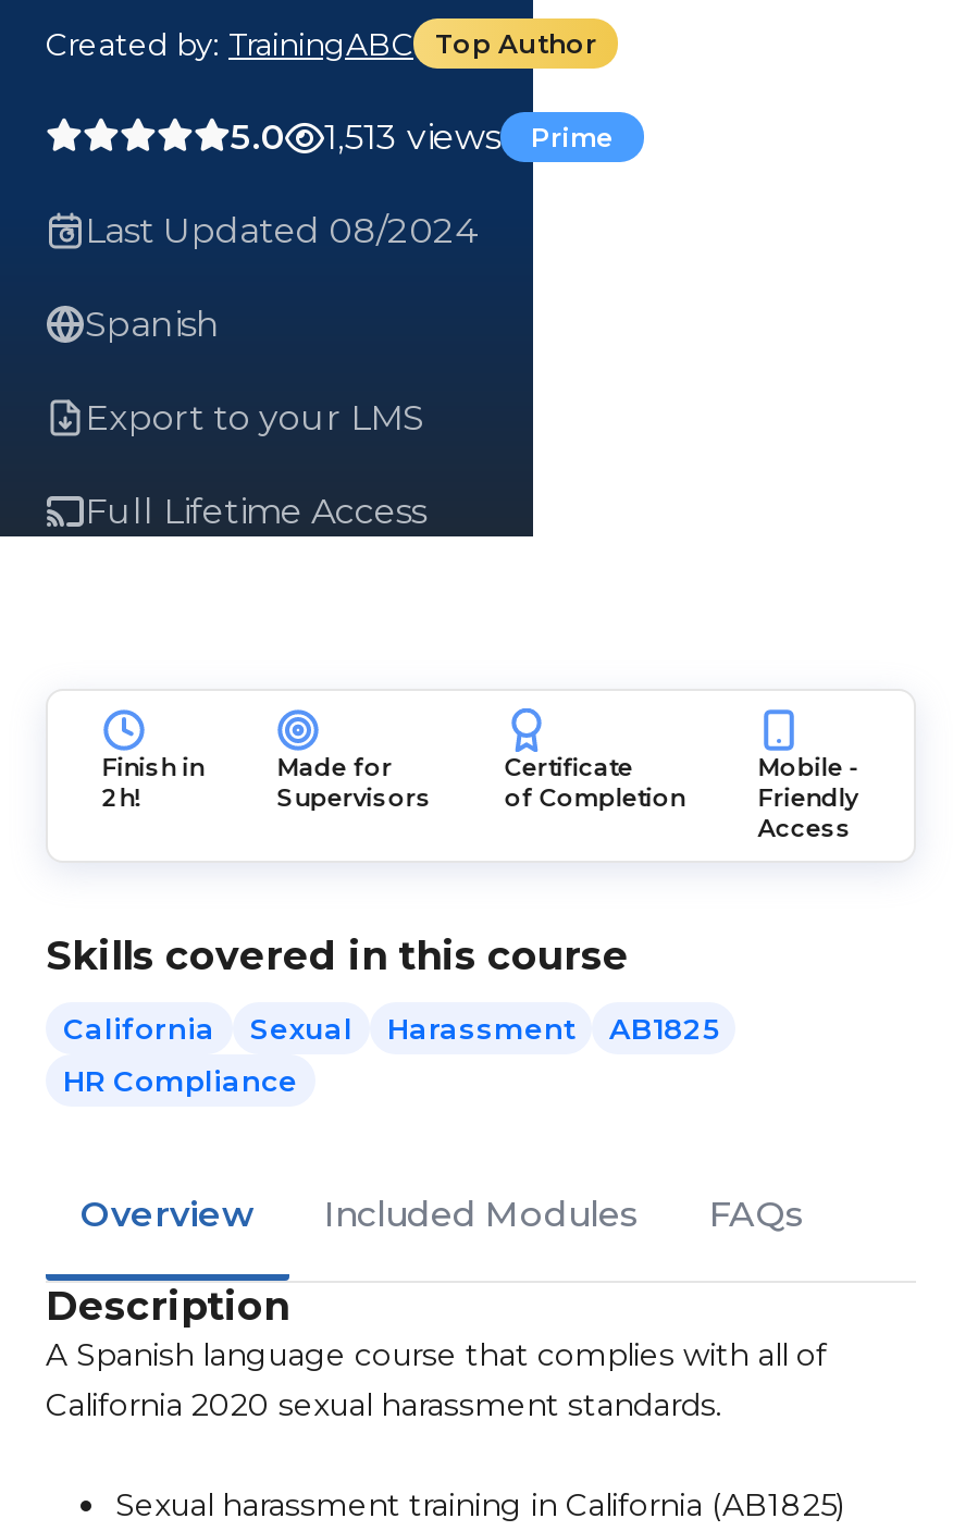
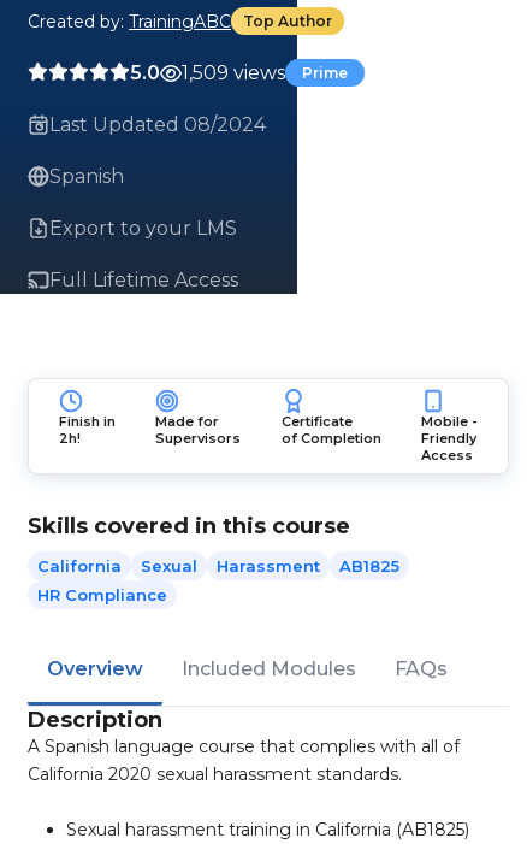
- 5.0 1,513 views Prime
+ 5.0 1,509 views Prime
